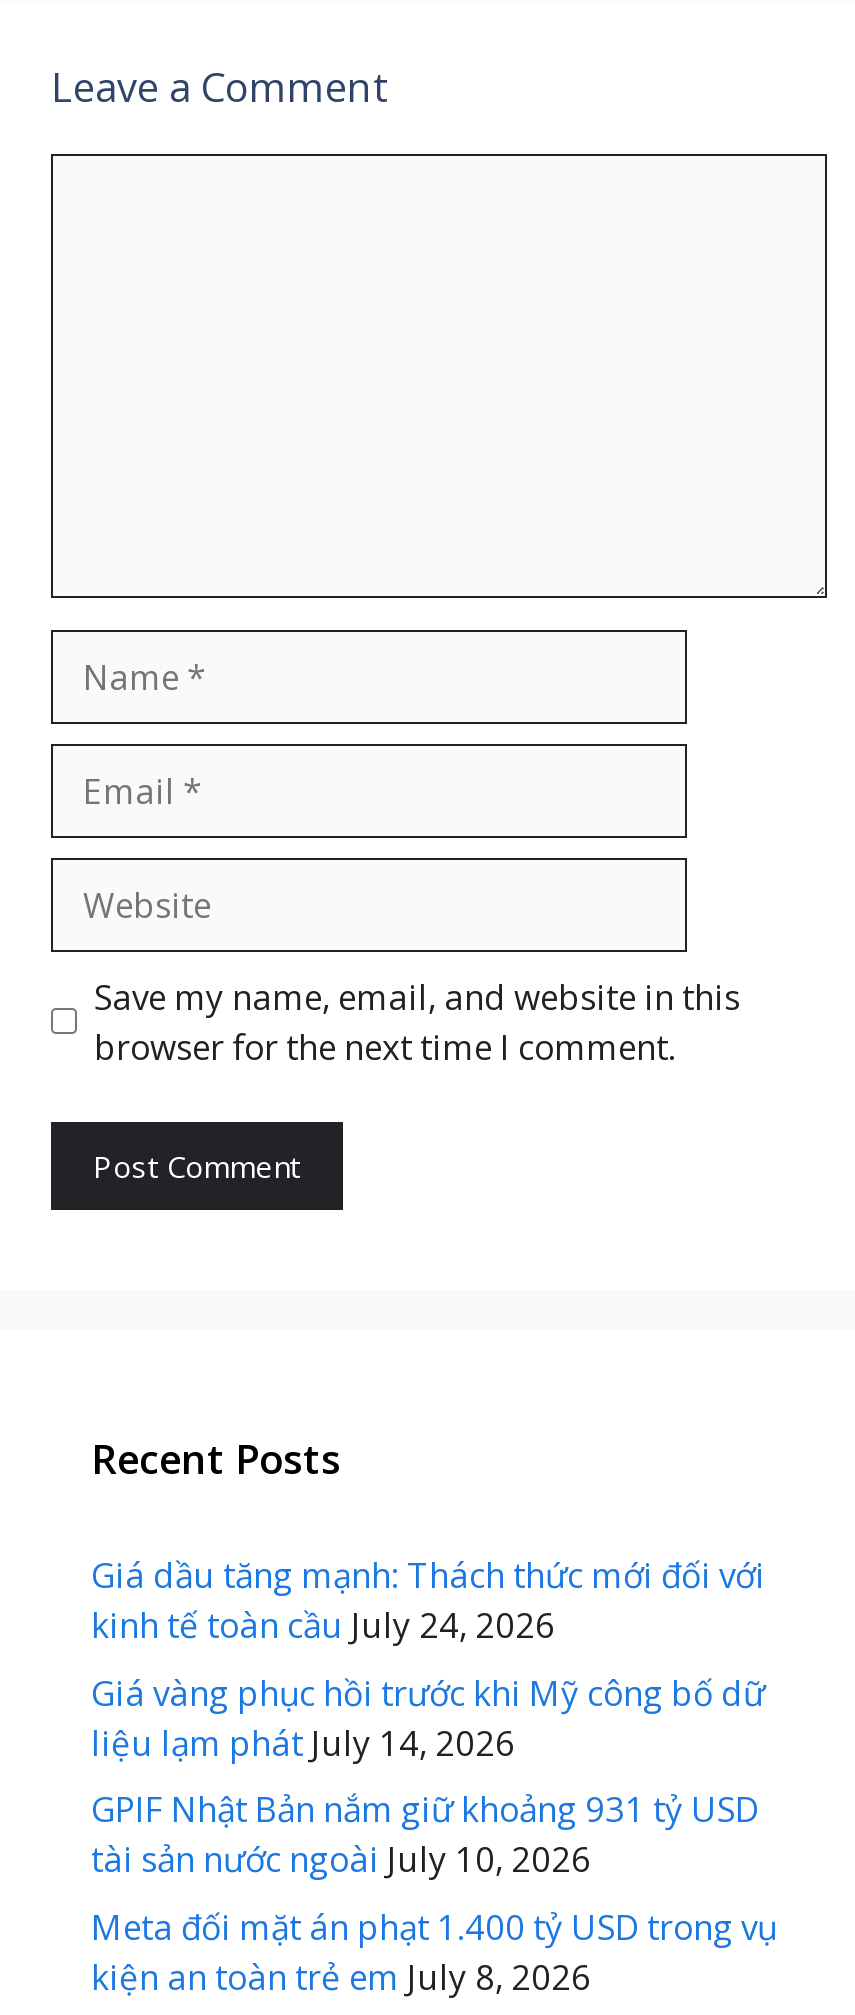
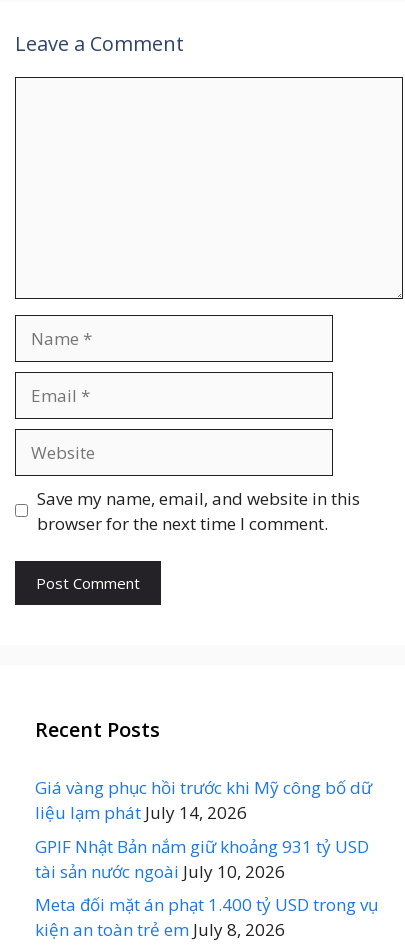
- Giá dầu tăng mạnh: Thách thức mới đối với
- kinh tế toàn cầu July 24, 2026
